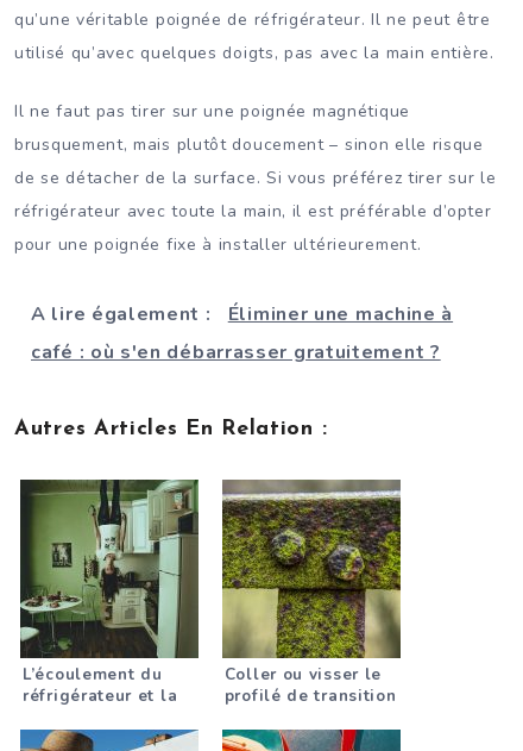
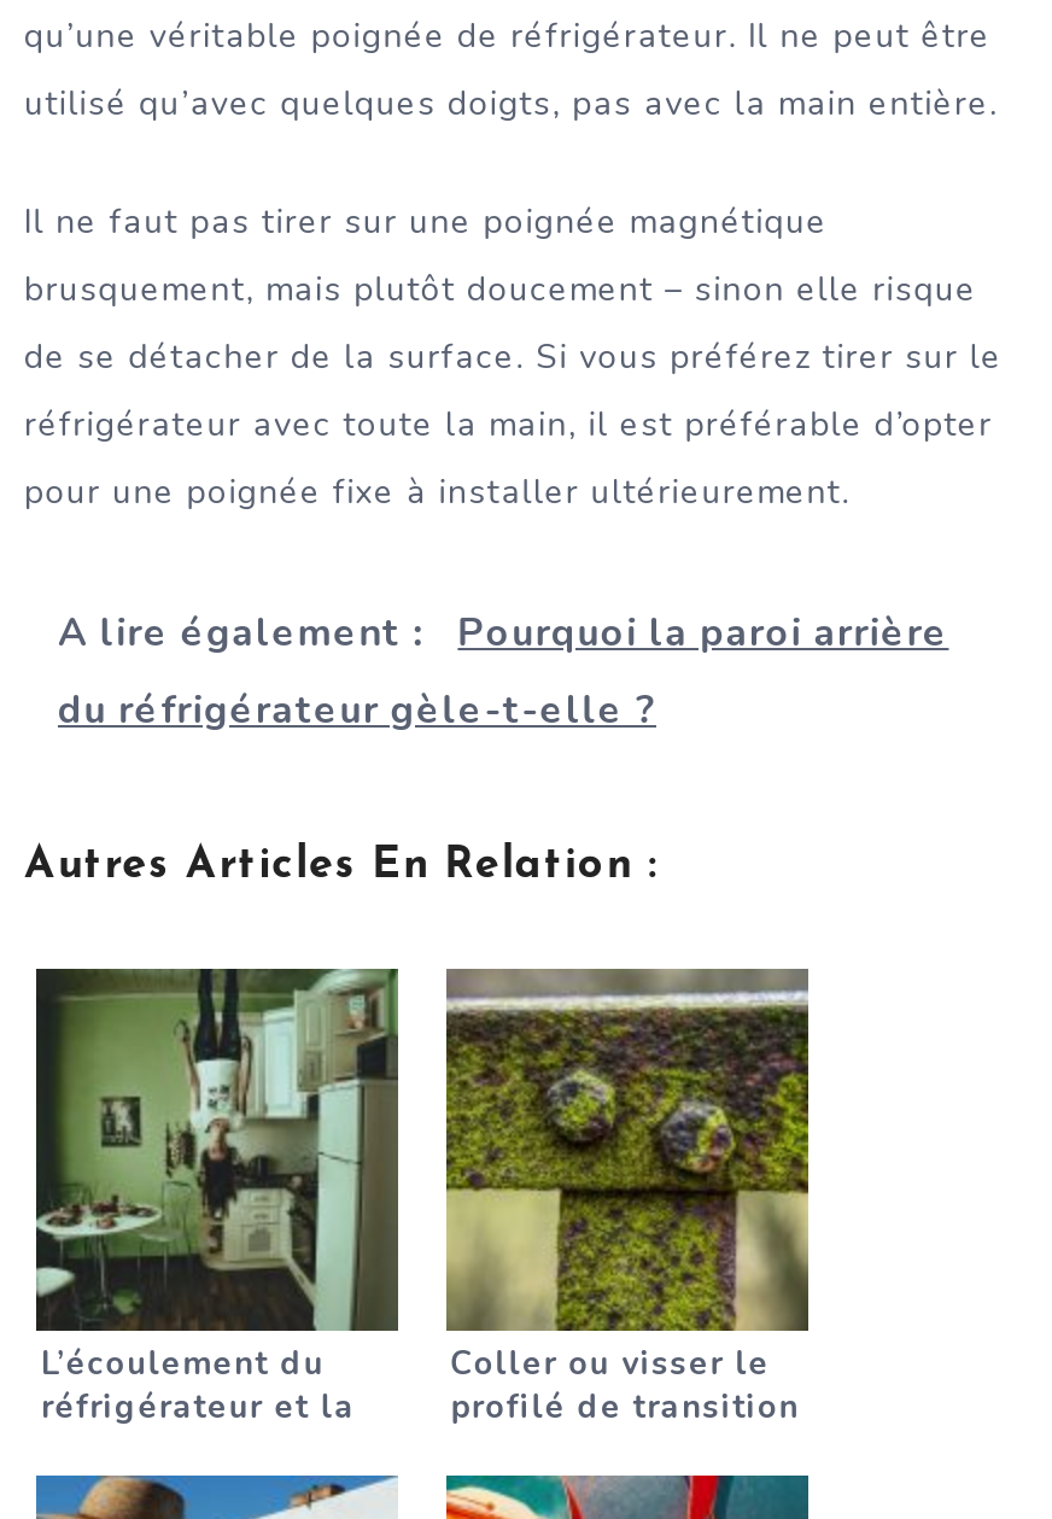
- A lire également : Éliminer une machine à
+ A lire également : Pourquoi la paroi arrière

- café : où s'en débarrasser gratuitement ?
+ du réfrigérateur gèle-t-elle ?
